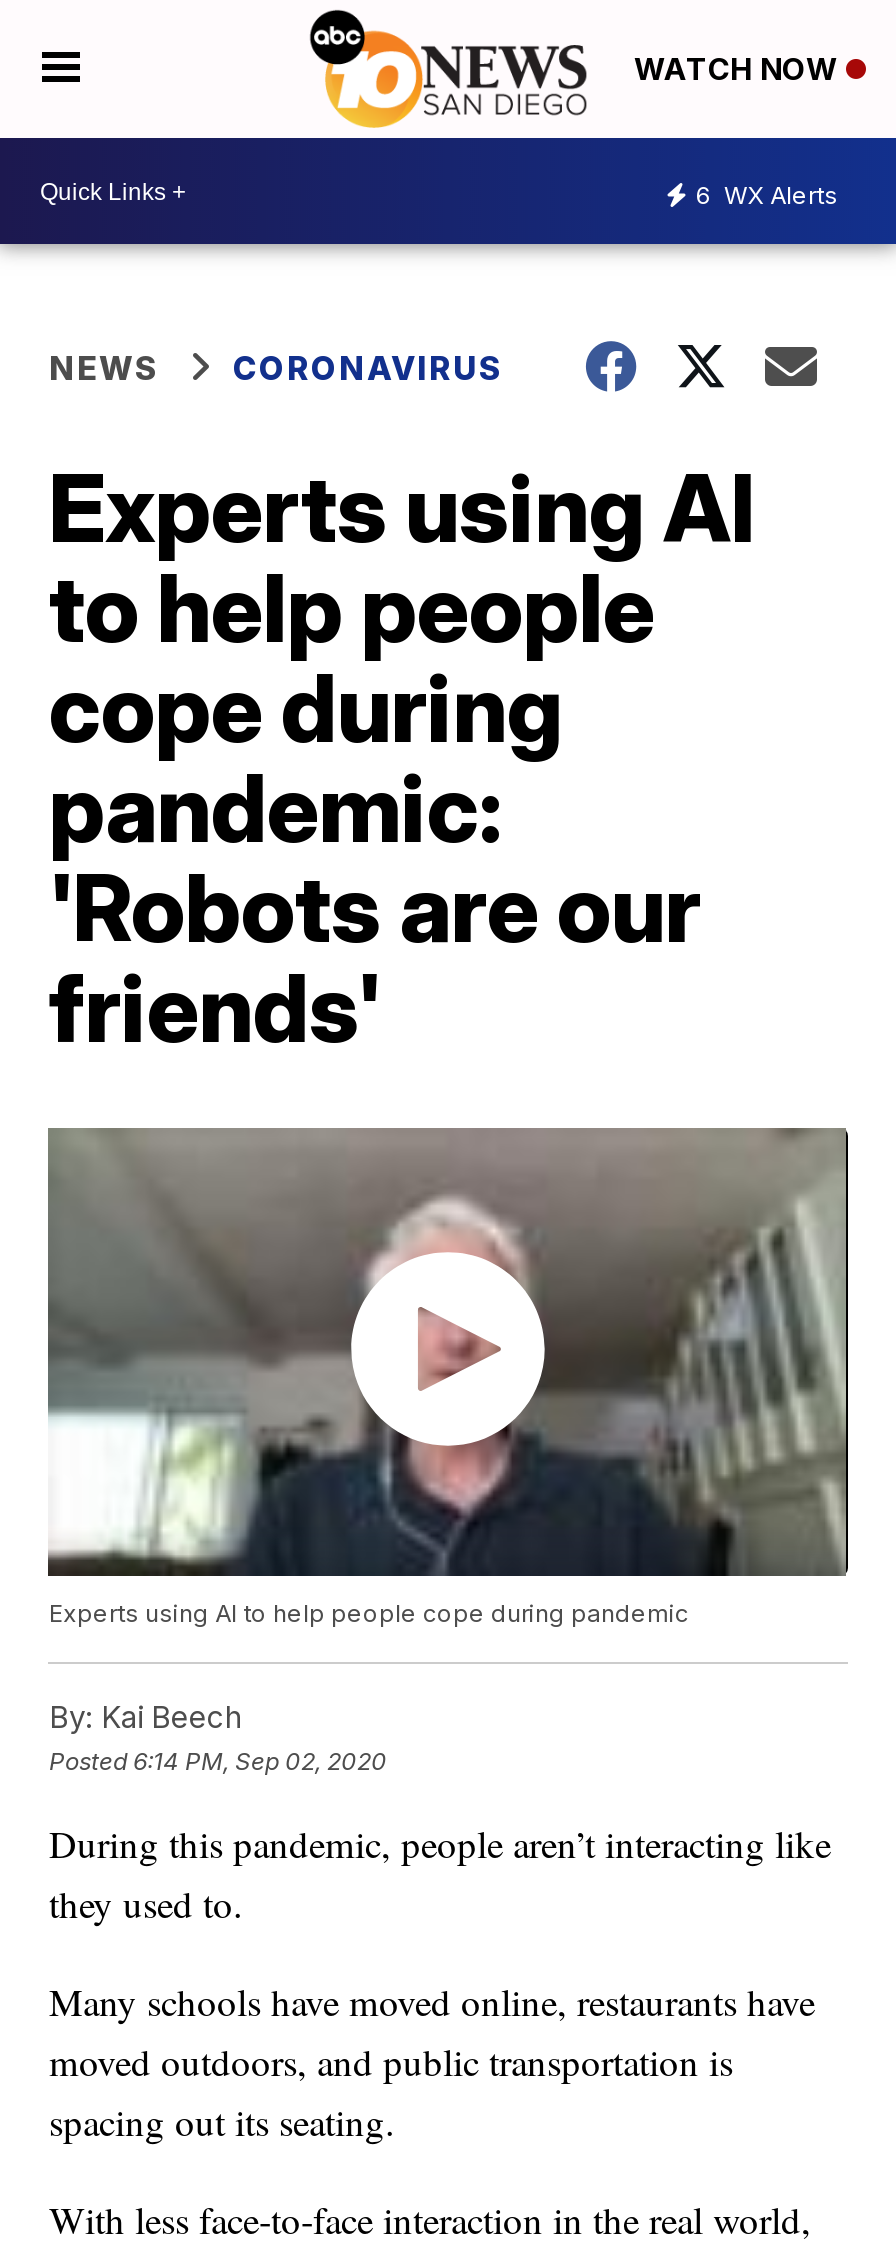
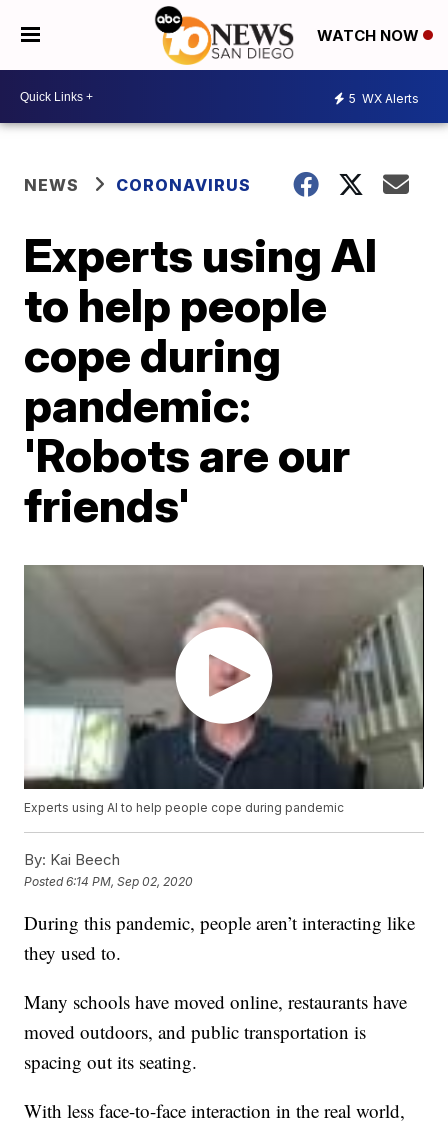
- 6 WX Alerts
+ 5 WX Alerts
